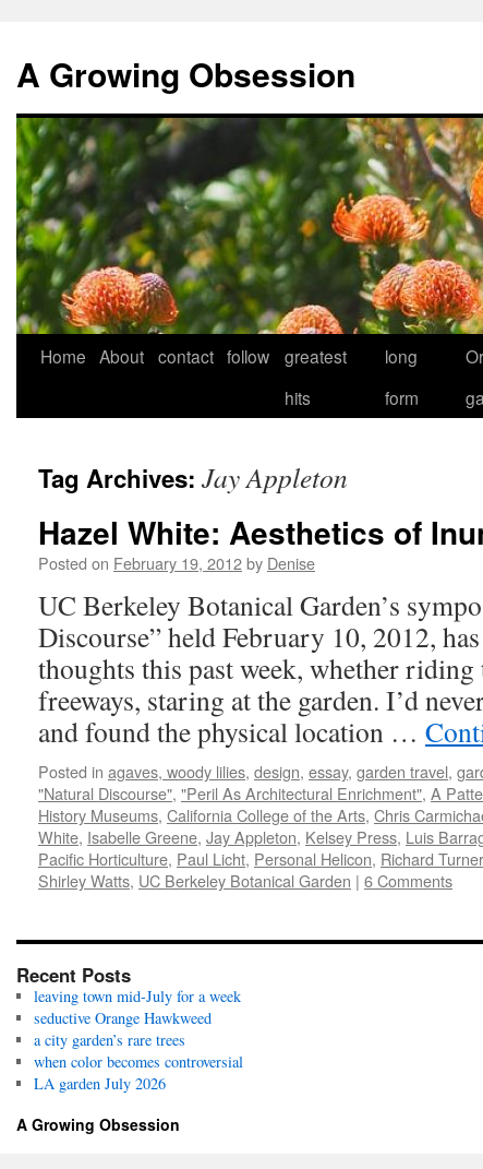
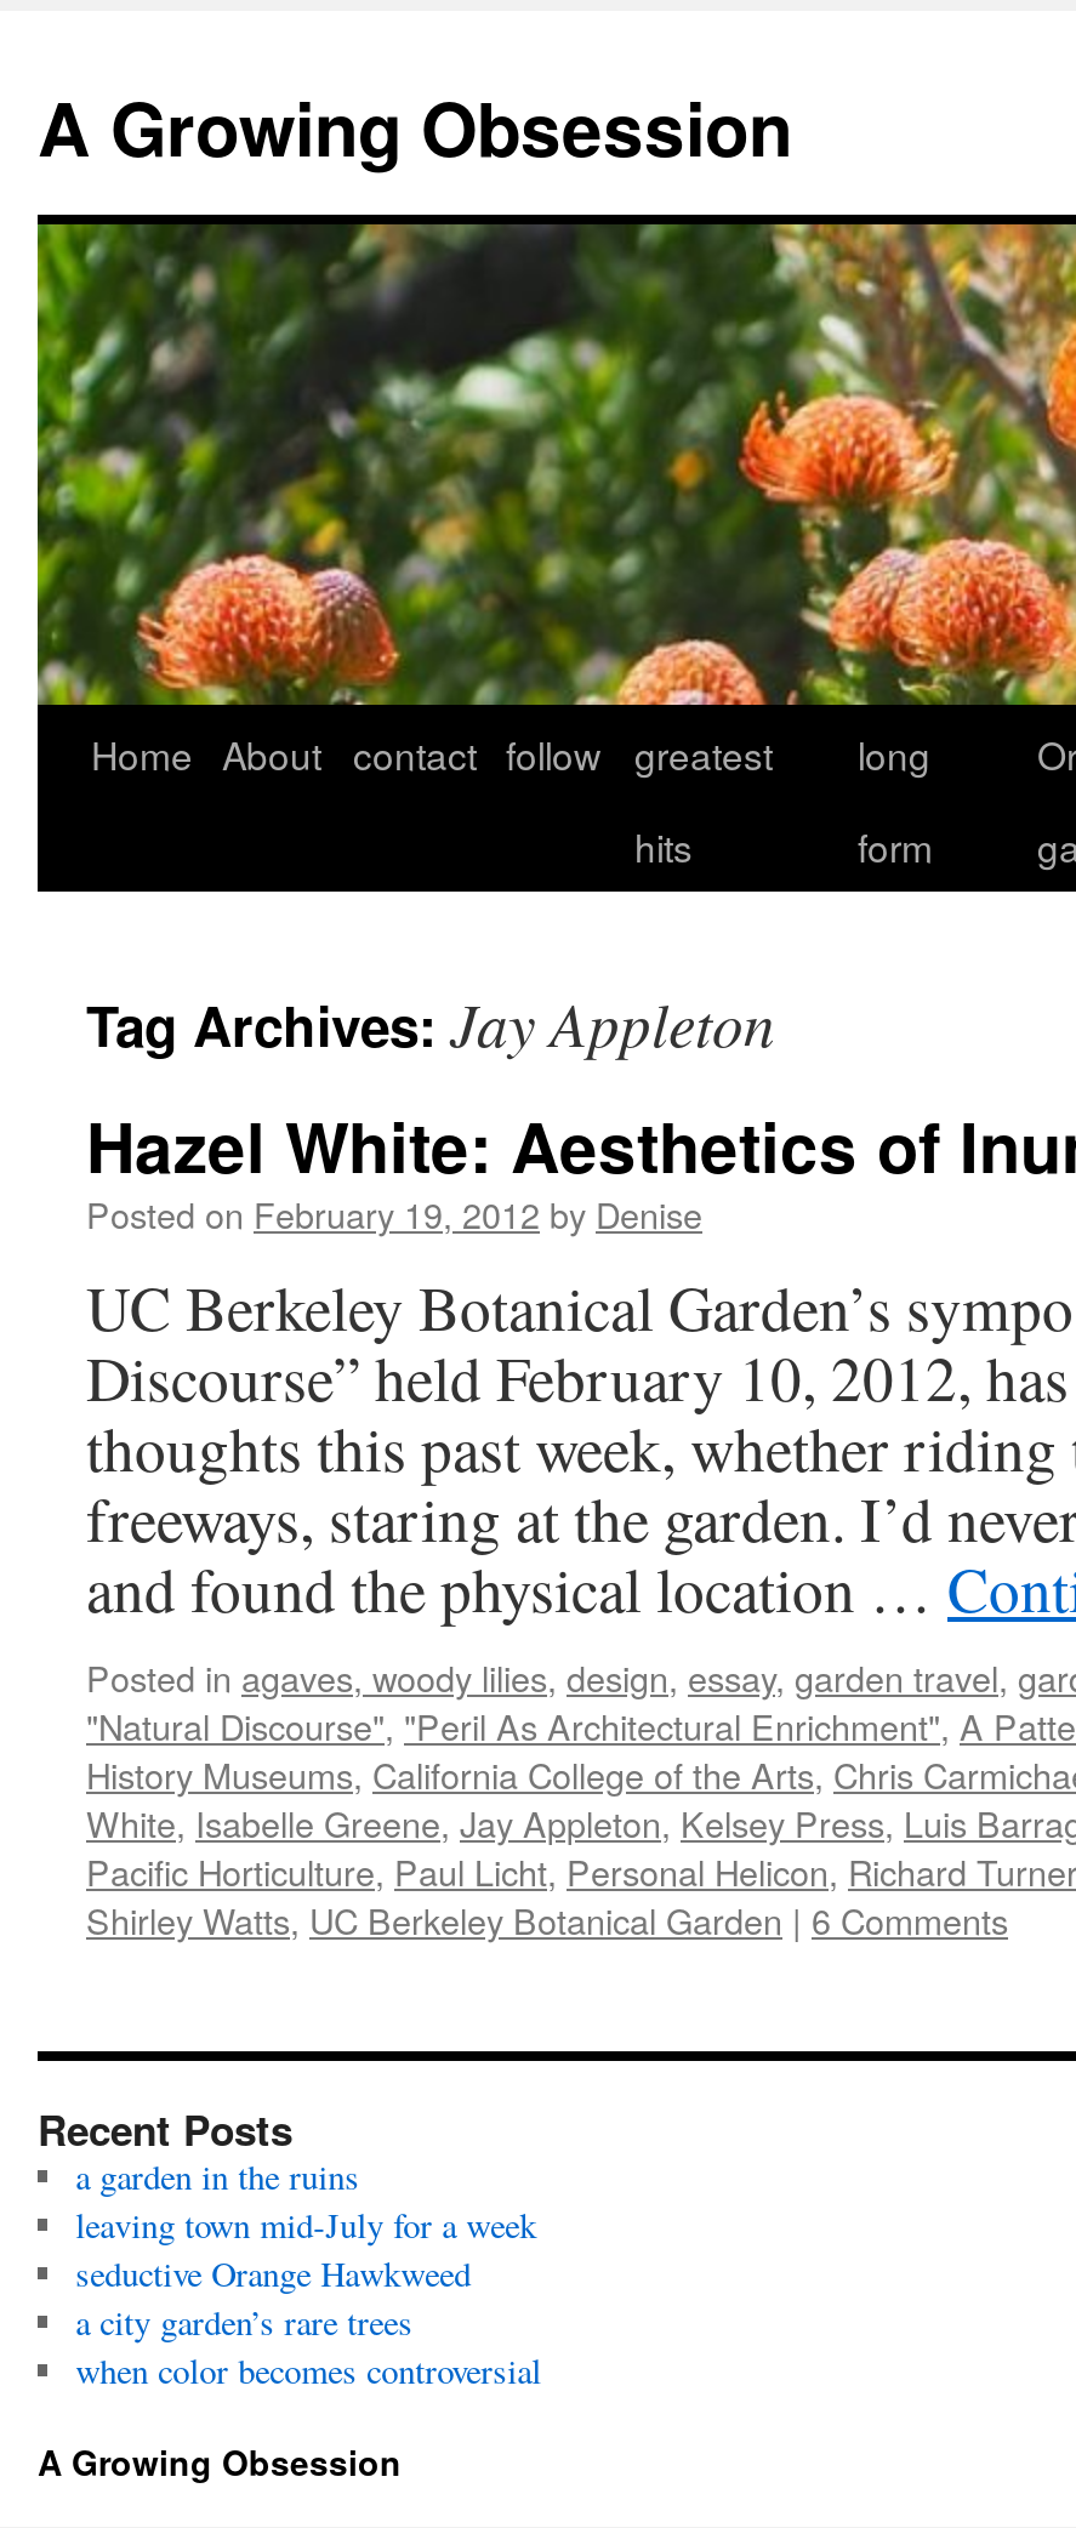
+ a garden in the ruins

moved down: leaving town mid-July for a week | seductive Orange Hawkweed | a city garden’s rare trees | when color becomes controversial

- LA garden July 2026
